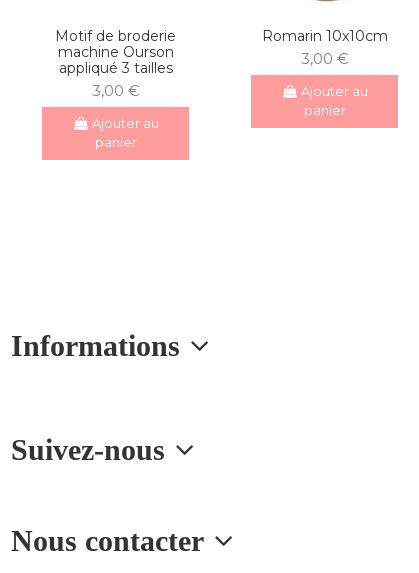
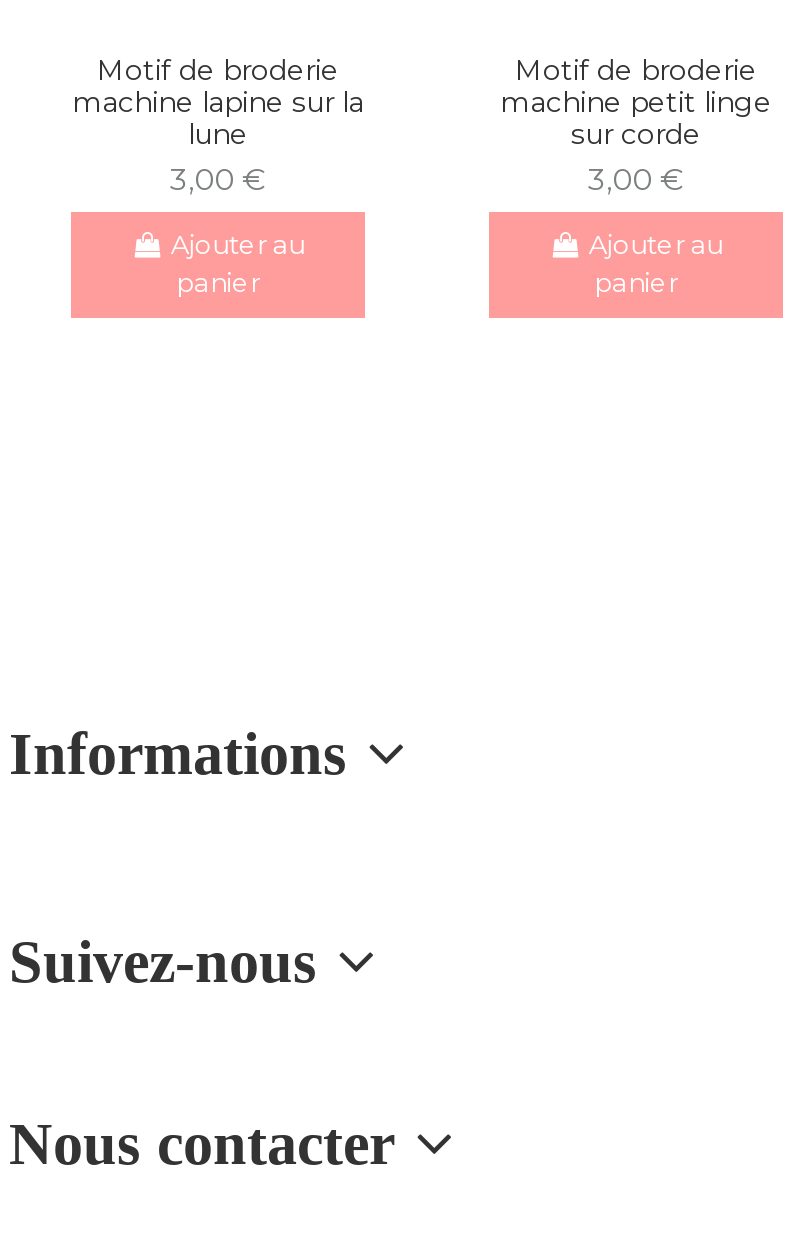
- Romarin 10x10cm
+ Motif de broderie
+ machine petit linge
+ sur corde

- machine Ourson
- appliqué 3 tailles
+ machine lapine sur la
+ lune
